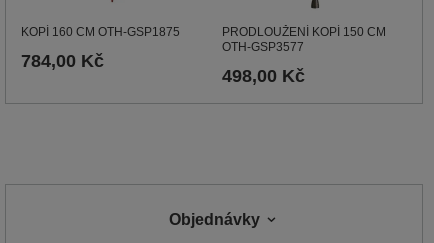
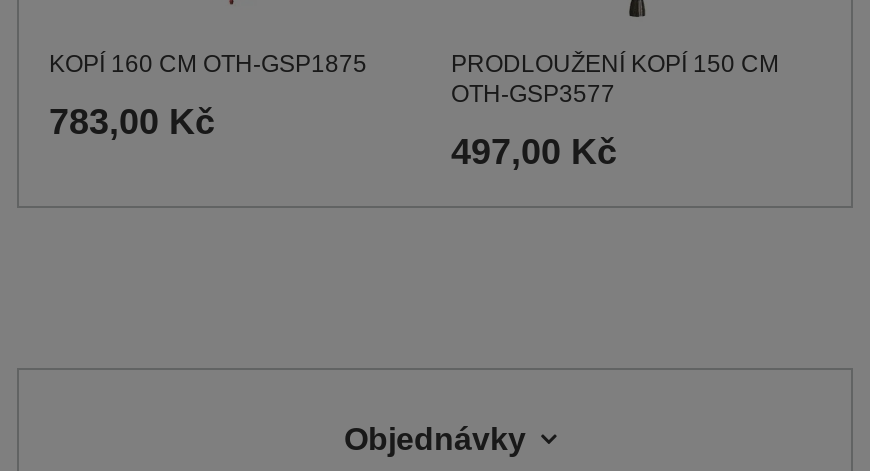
- 784,00 Kč
+ 783,00 Kč

- 498,00 Kč
+ 497,00 Kč
